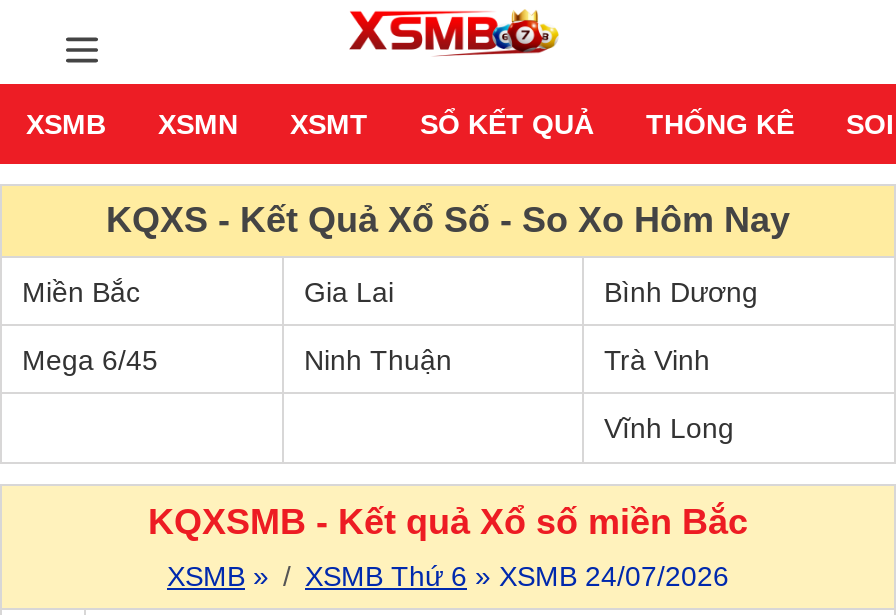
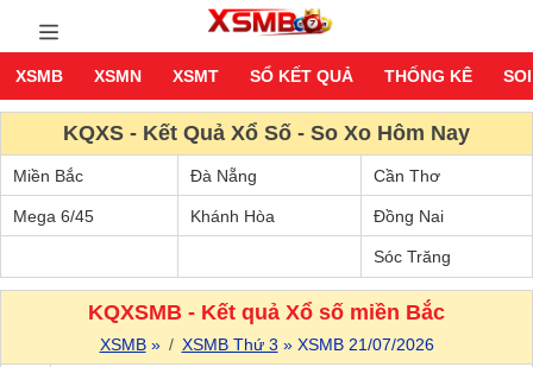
- Gia Lai
+ Đà Nẵng

- Bình Dương
+ Cần Thơ

- Ninh Thuận
+ Khánh Hòa

- Trà Vinh
+ Đồng Nai

- Vĩnh Long
+ Sóc Trăng

- XSMB» XSMB Thứ 6» XSMB 24/07/2026
+ XSMB» XSMB Thứ 3» XSMB 21/07/2026
